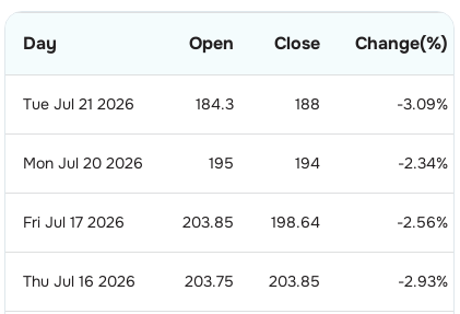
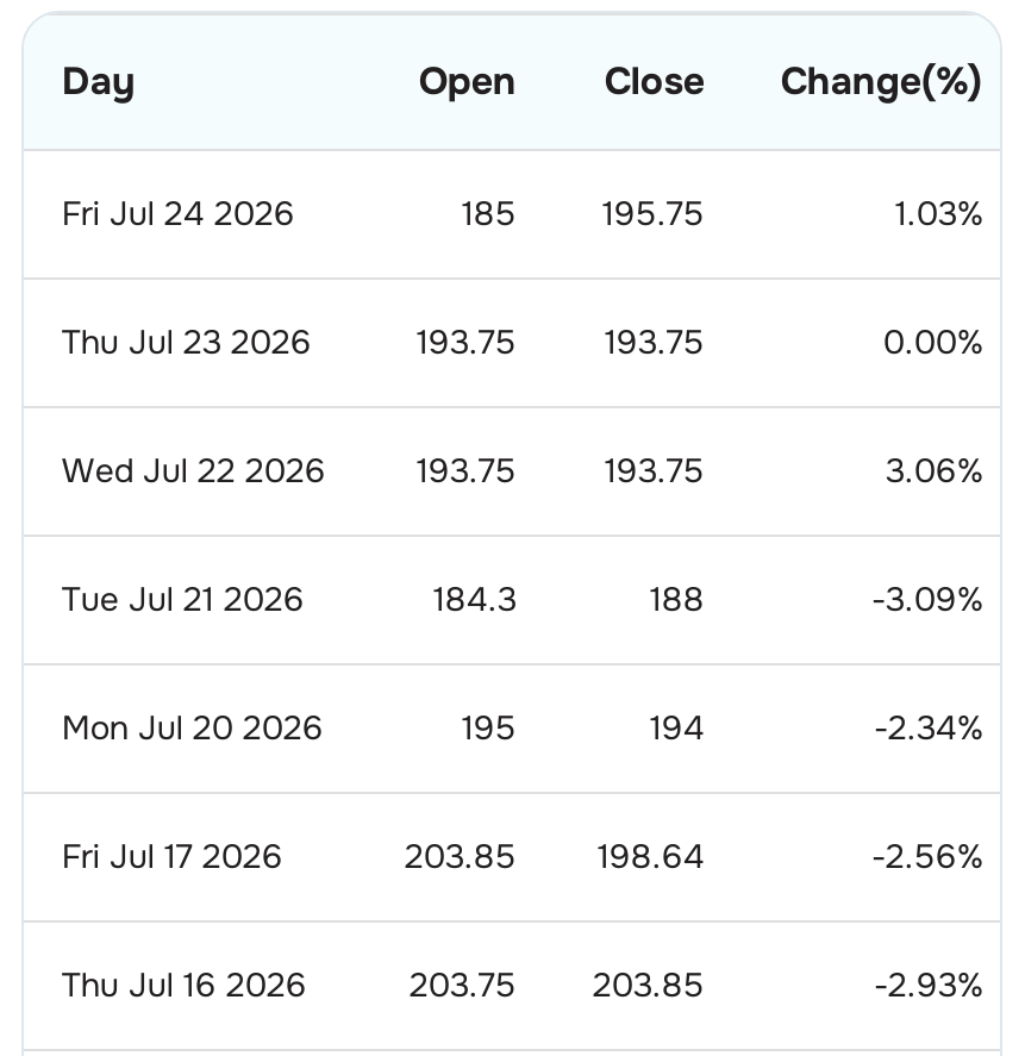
+ Fri Jul 24 2026
+ 185
+ 195.75
+ 1.03%
+ Thu Jul 23 2026
+ 193.75
+ 193.75
+ 0.00%
+ Wed Jul 22 2026
+ 193.75
+ 193.75
+ 3.06%
